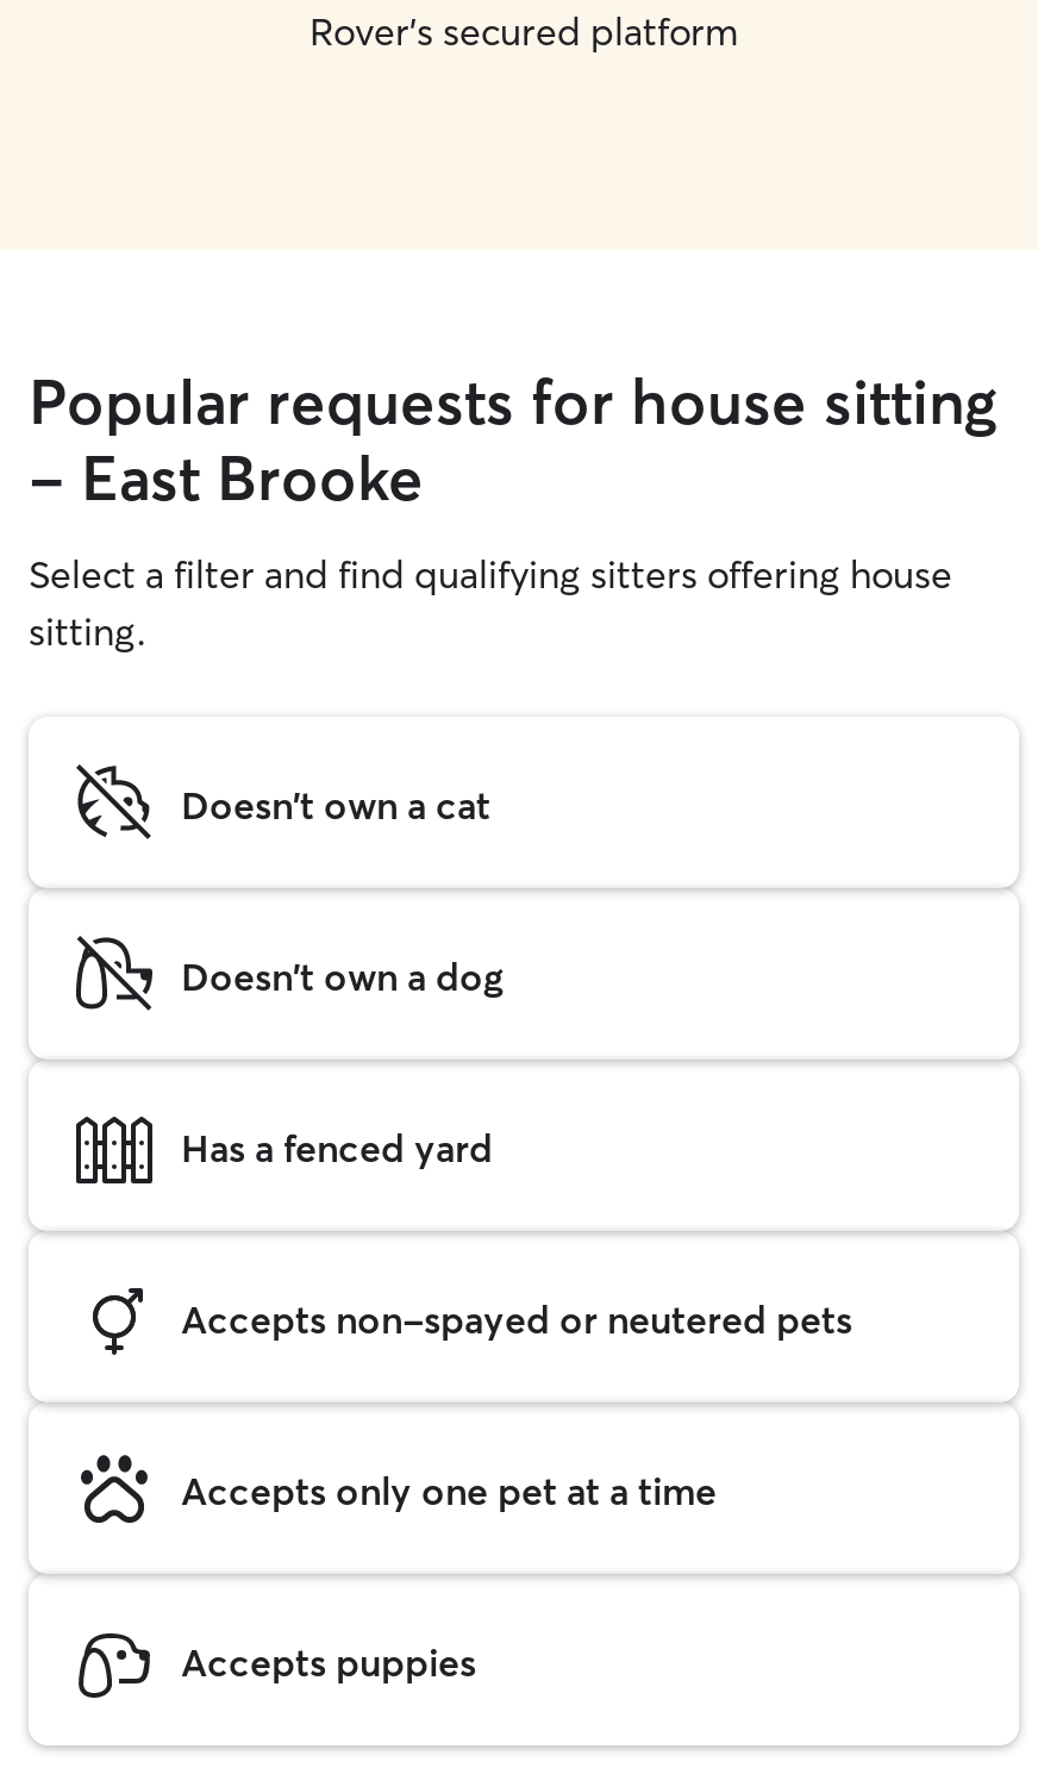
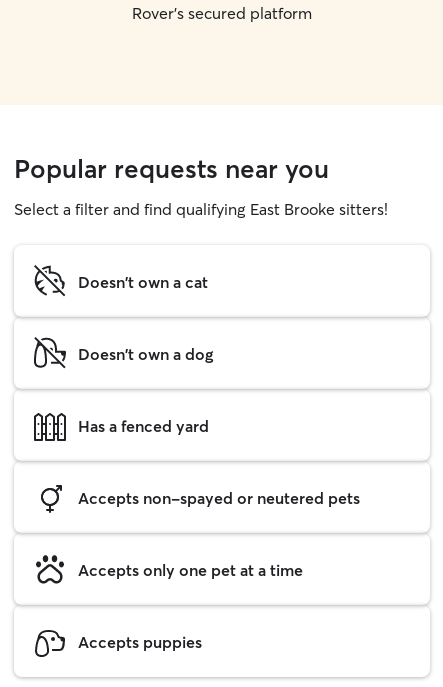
- Popular requests for house sitting
- - East Brooke
- Select a filter and find qualifying sitters offering house
- sitting.
+ Popular requests near you
+ Select a filter and find qualifying East Brooke sitters!
